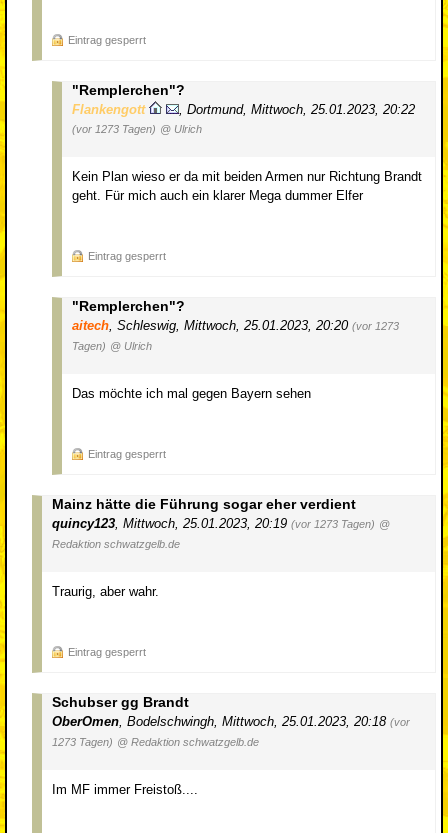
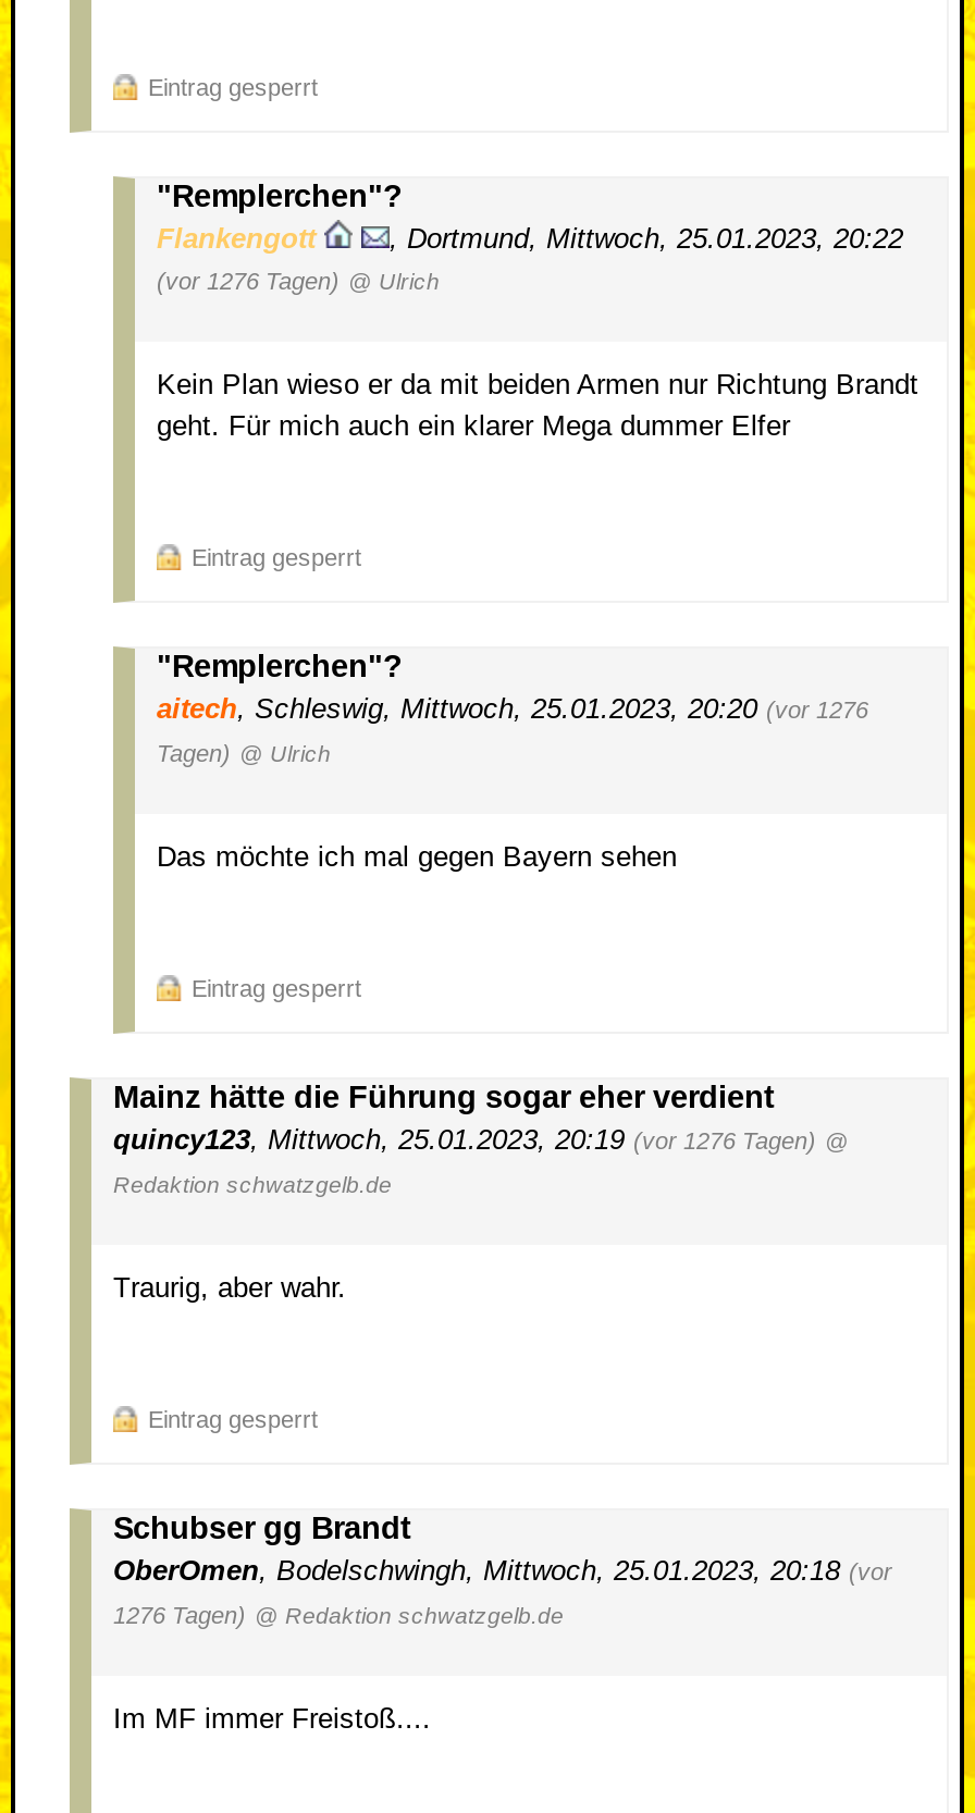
- (vor 1273 Tagen) @ Ulrich
+ (vor 1276 Tagen) @ Ulrich

- aitech, Schleswig, Mittwoch, 25.01.2023, 20:20 (vor 1273
+ aitech, Schleswig, Mittwoch, 25.01.2023, 20:20 (vor 1276

- quincy123, Mittwoch, 25.01.2023, 20:19 (vor 1273 Tagen) @
+ quincy123, Mittwoch, 25.01.2023, 20:19 (vor 1276 Tagen) @

- 1273 Tagen) @ Redaktion schwatzgelb.de
+ 1276 Tagen) @ Redaktion schwatzgelb.de
